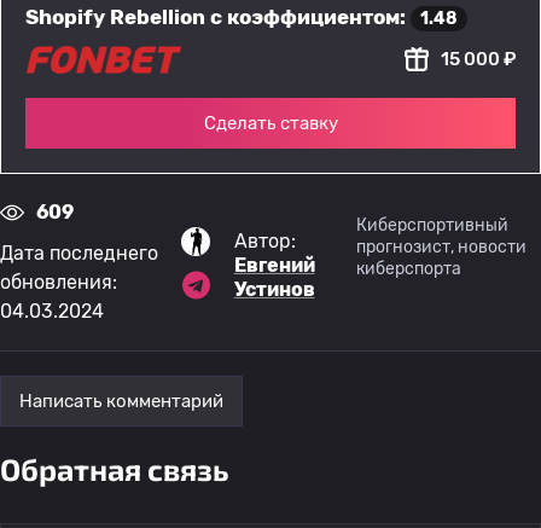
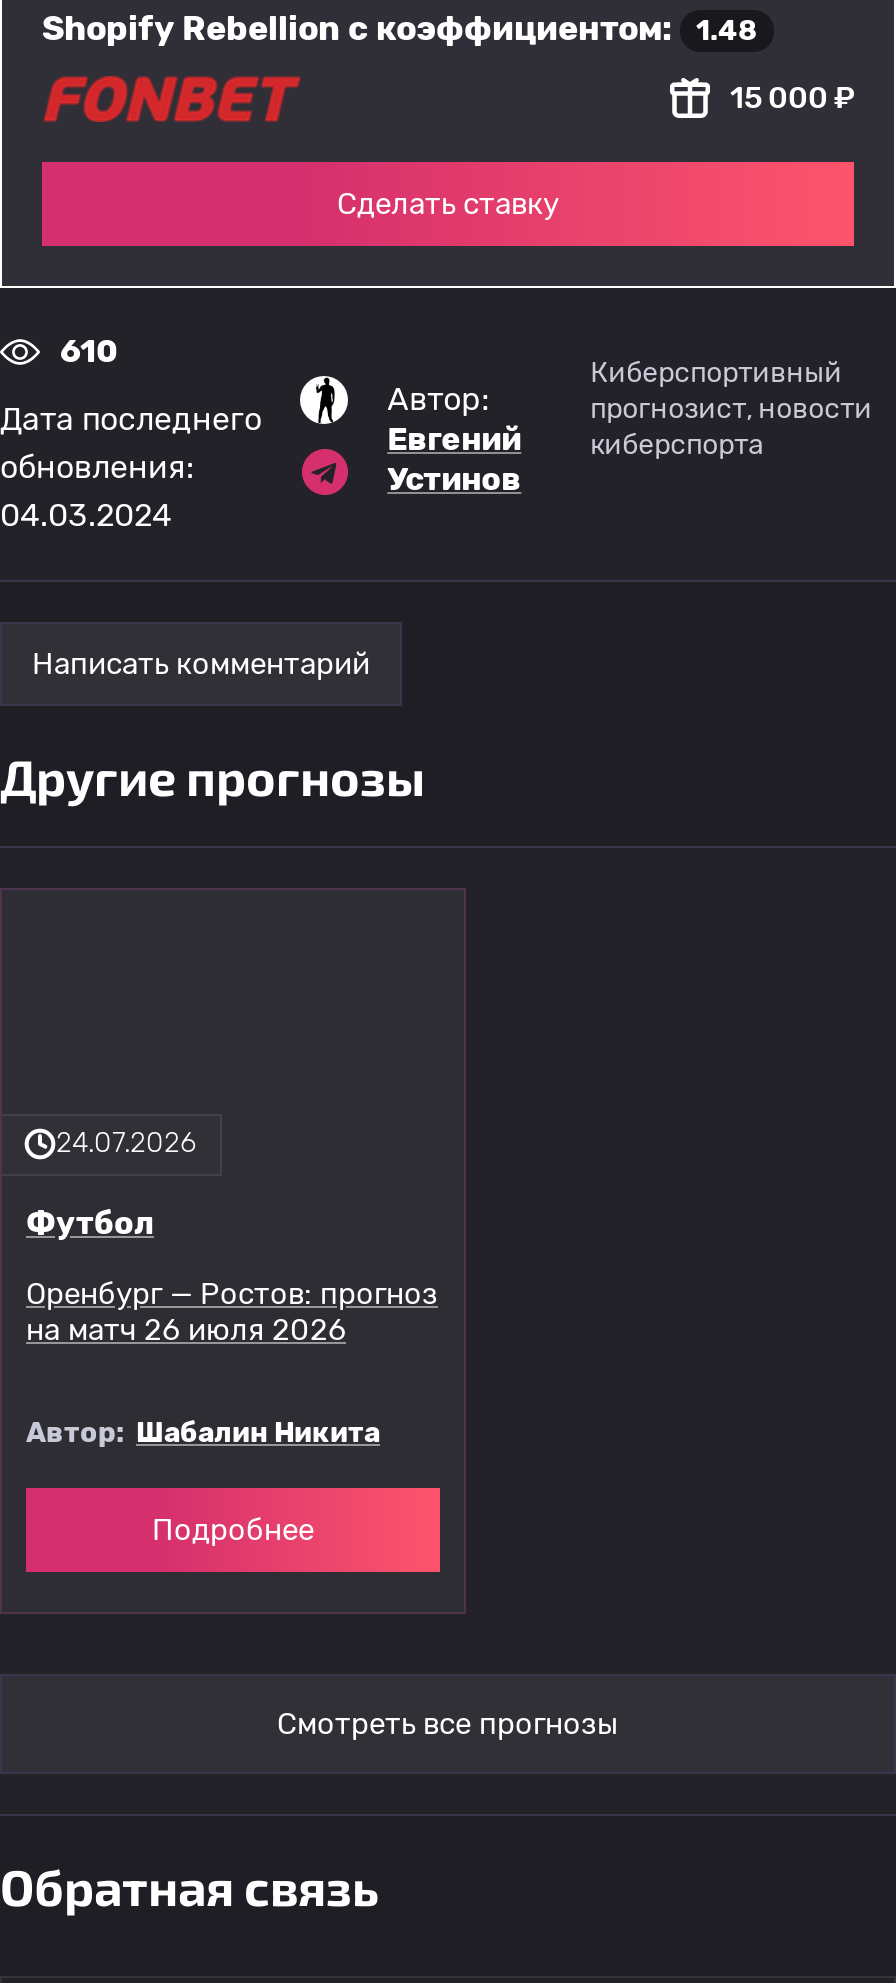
- 609
+ 610

+ Другие прогнозы

+ 24.07.2026
+ Футбол
+ Оренбург — Ростов: прогноз
+ на матч 26 июля 2026
+ Автор: Шабалин Никита
+ Подробнее

+ Смотреть все прогнозы
